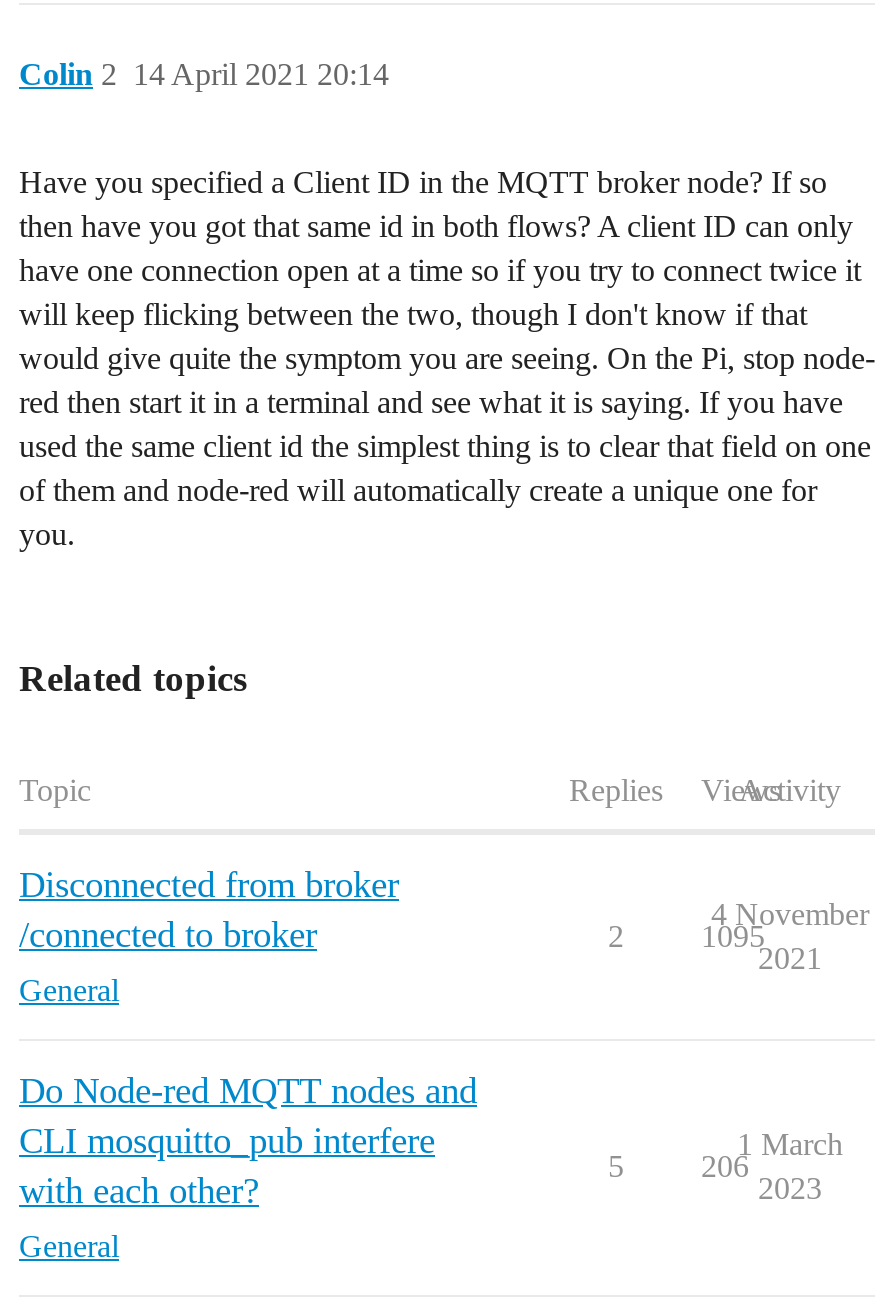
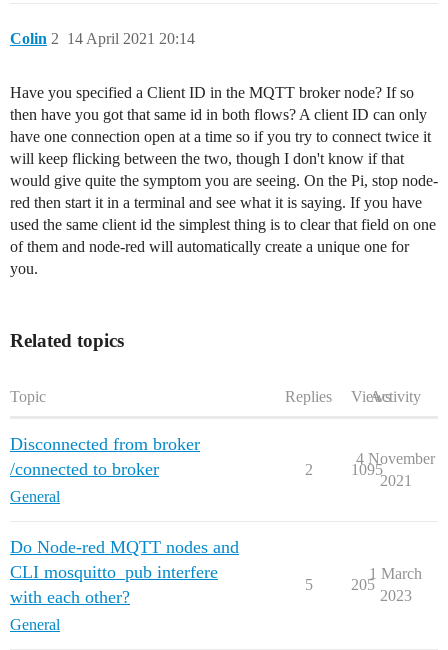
- 206
+ 205
